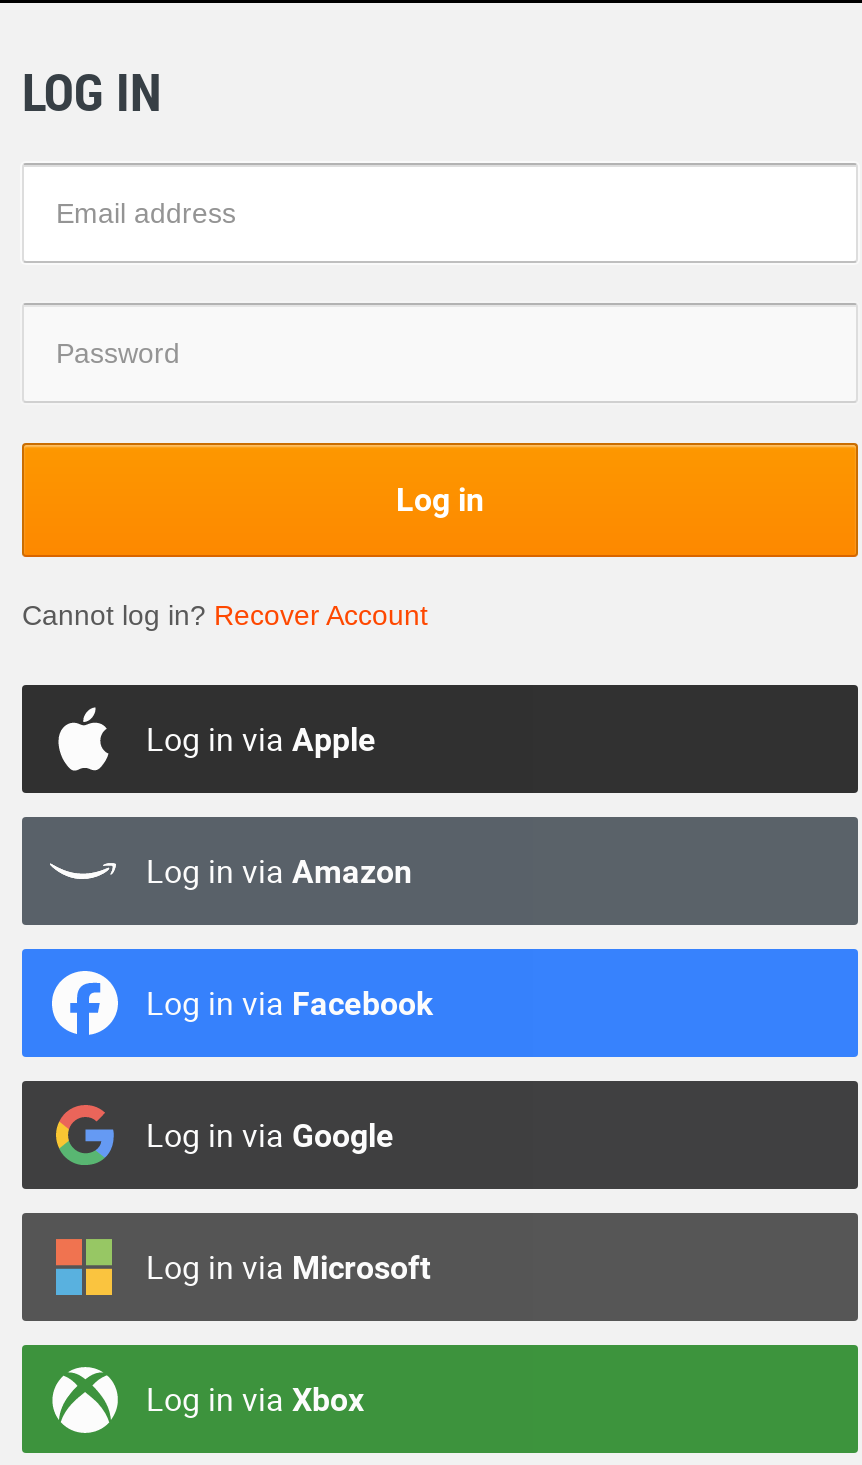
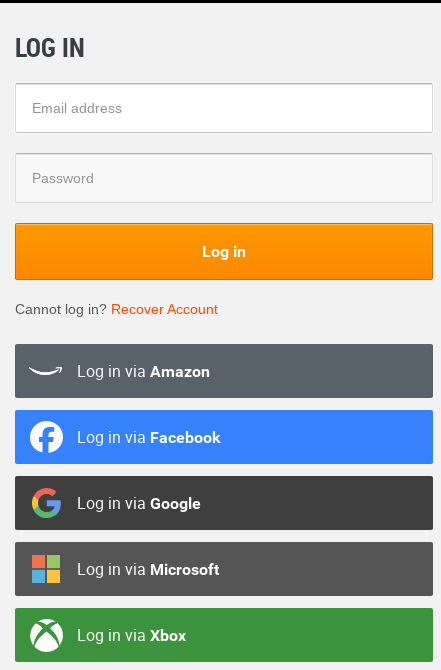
- Log in via Apple
